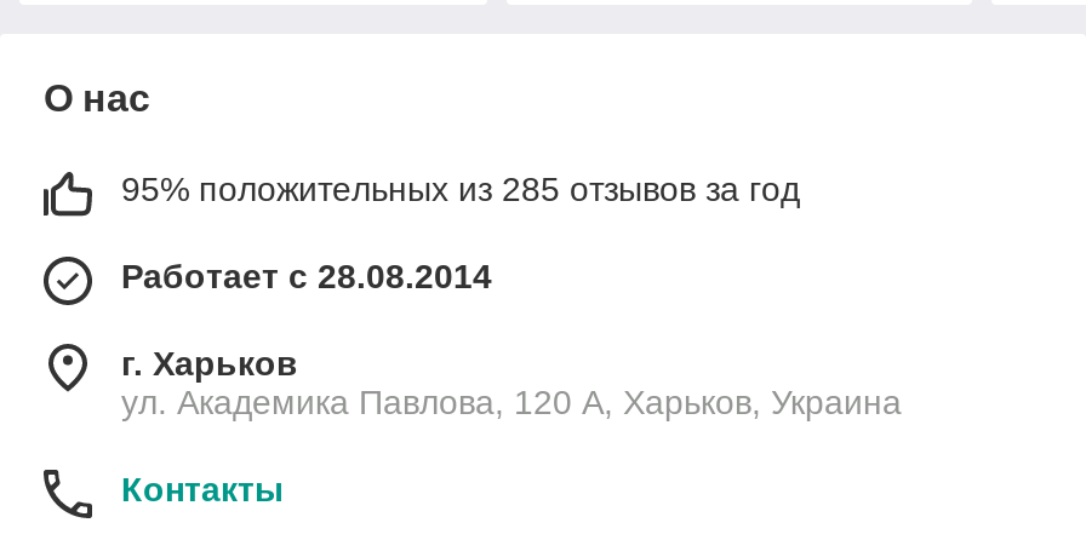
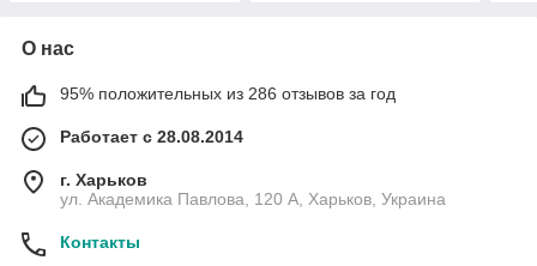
- 95% положительных из 285 отзывов за год
+ 95% положительных из 286 отзывов за год
